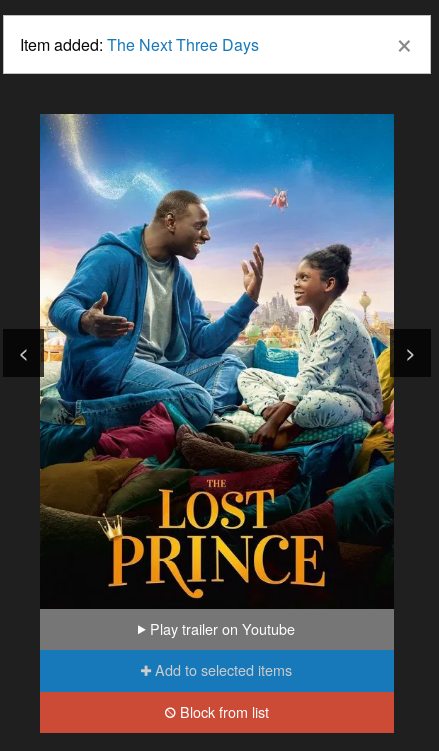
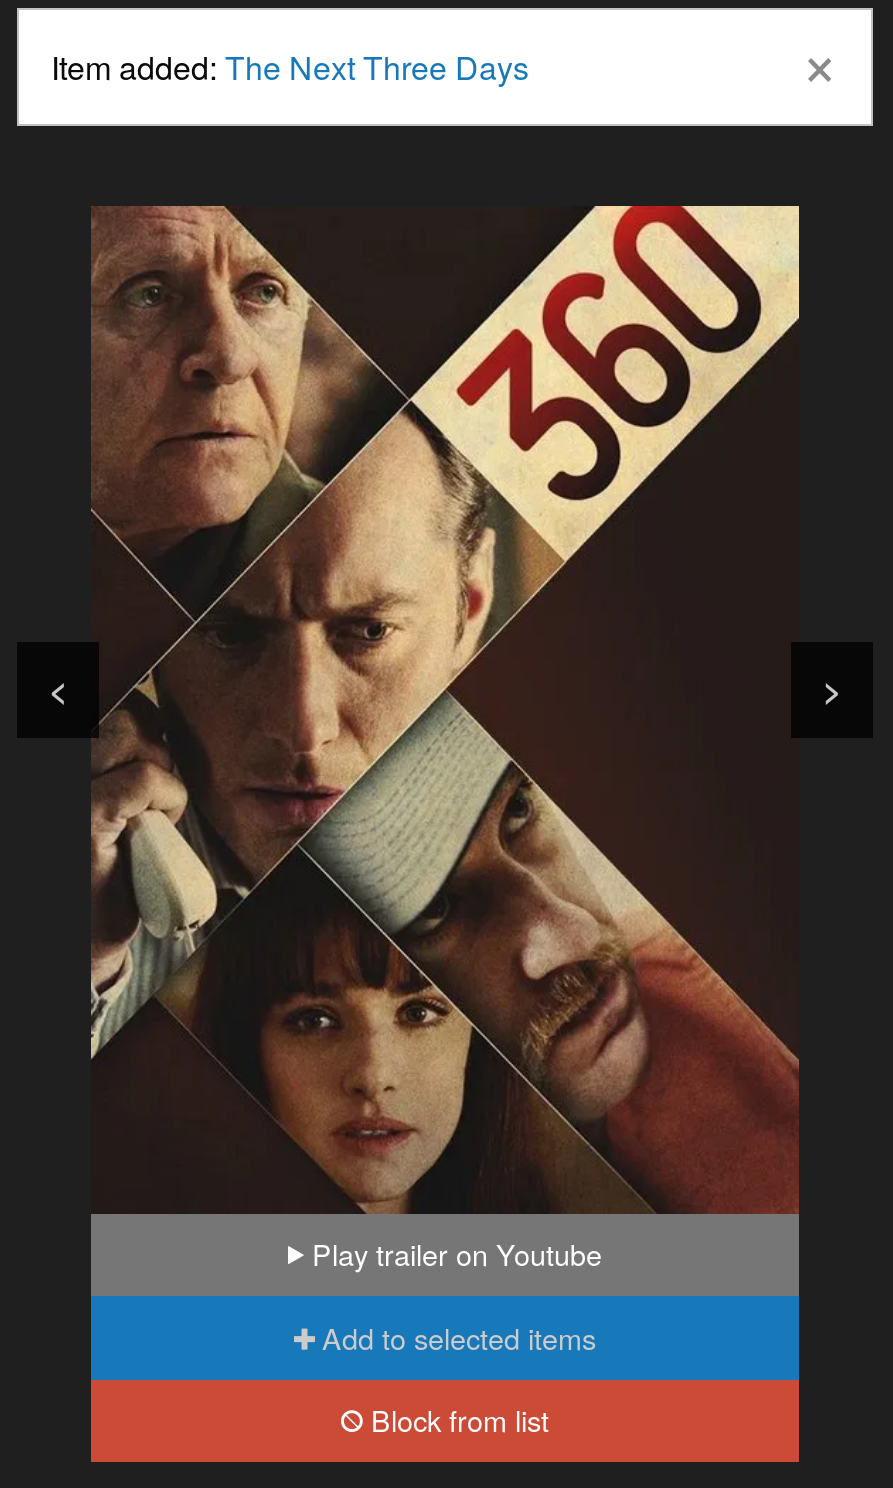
- [image]
+ [image]
